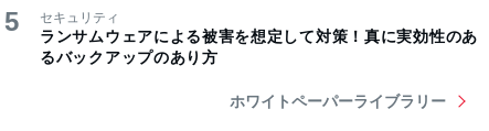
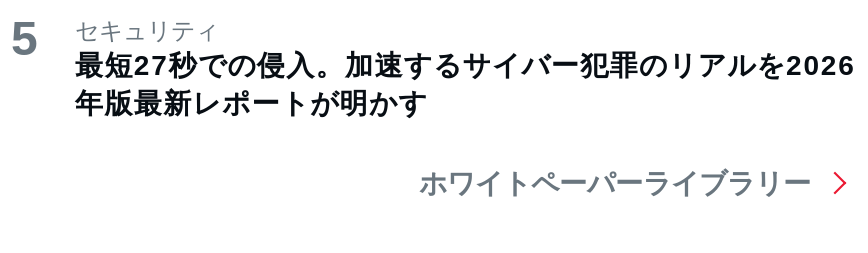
- ランサムウェアによる被害を想定して対策！真に実効性のあ
- るバックアップのあり方
+ 最短27秒での侵入。加速するサイバー犯罪のリアルを2026
+ 年版最新レポートが明かす
